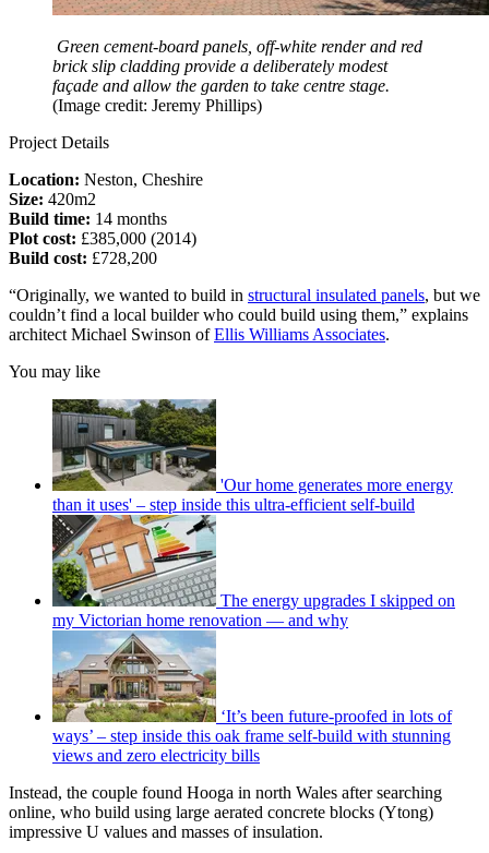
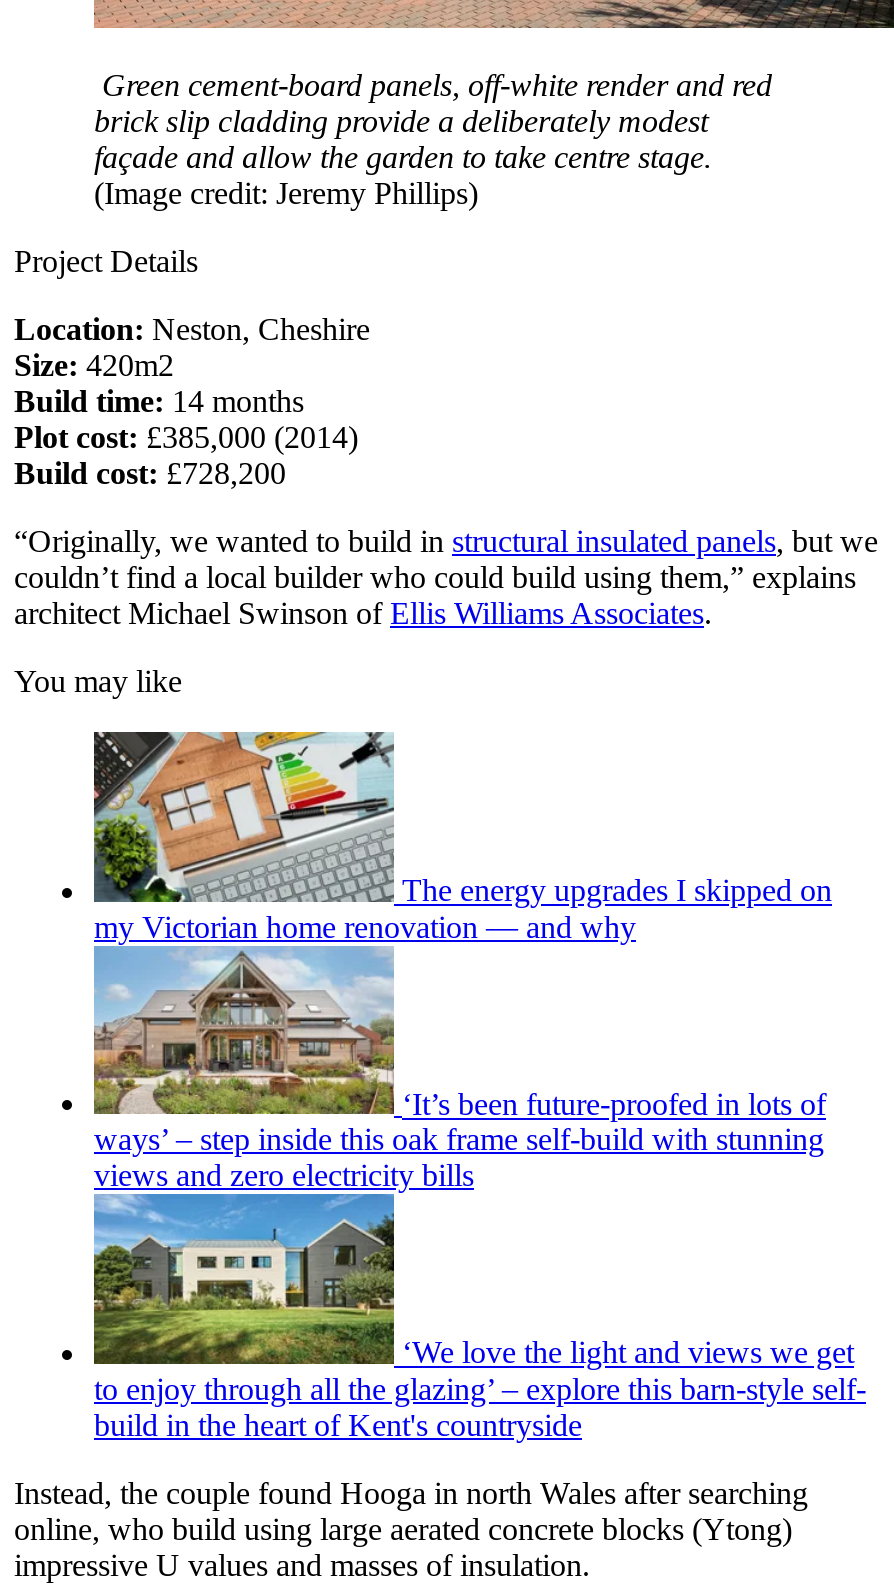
- [image]
- 'Our home generates more energy
- than it uses' – step inside this ultra-efficient self-build

moved up: [image] | The energy upgrades I skipped on | my Victorian home renovation — and why | ‘It’s been future-proofed in lots of | ways’ – step inside this oak frame self-build with stunning | views and zero electricity bills

+ [image]
+ ‘We love the light and views we get
+ to enjoy through all the glazing’ – explore this barn-style self-
+ build in the heart of Kent's countryside
